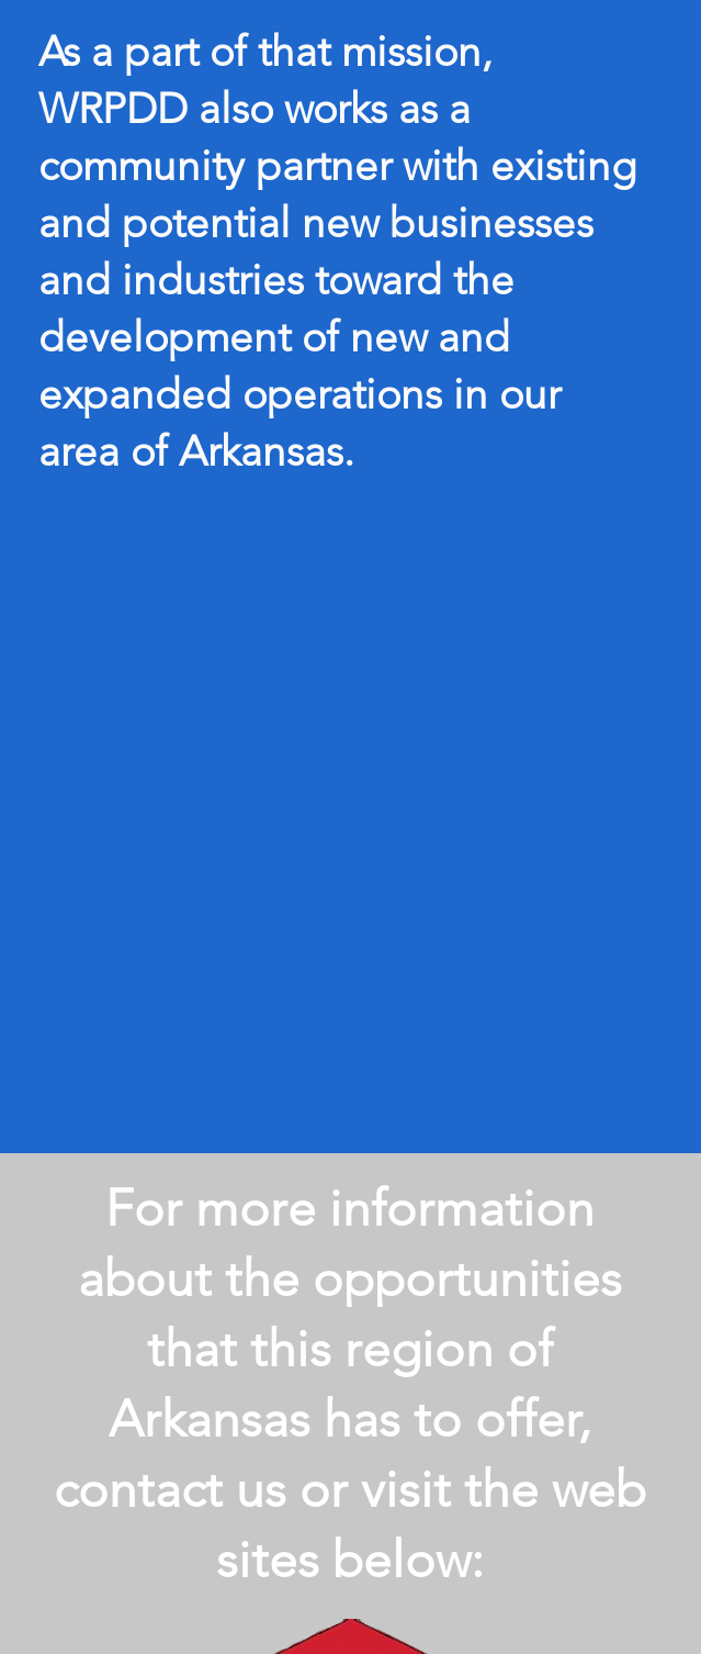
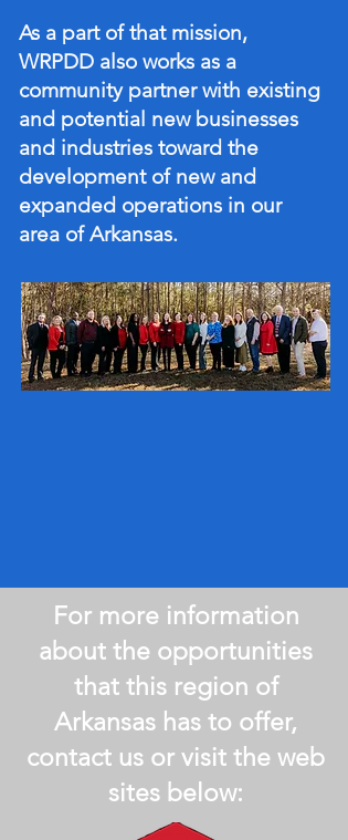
+ [image]
